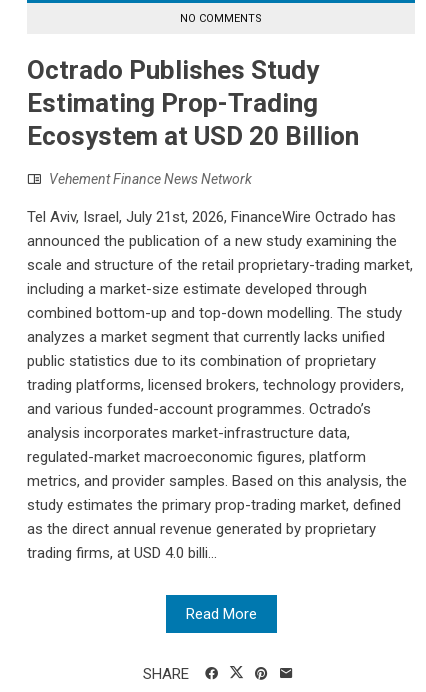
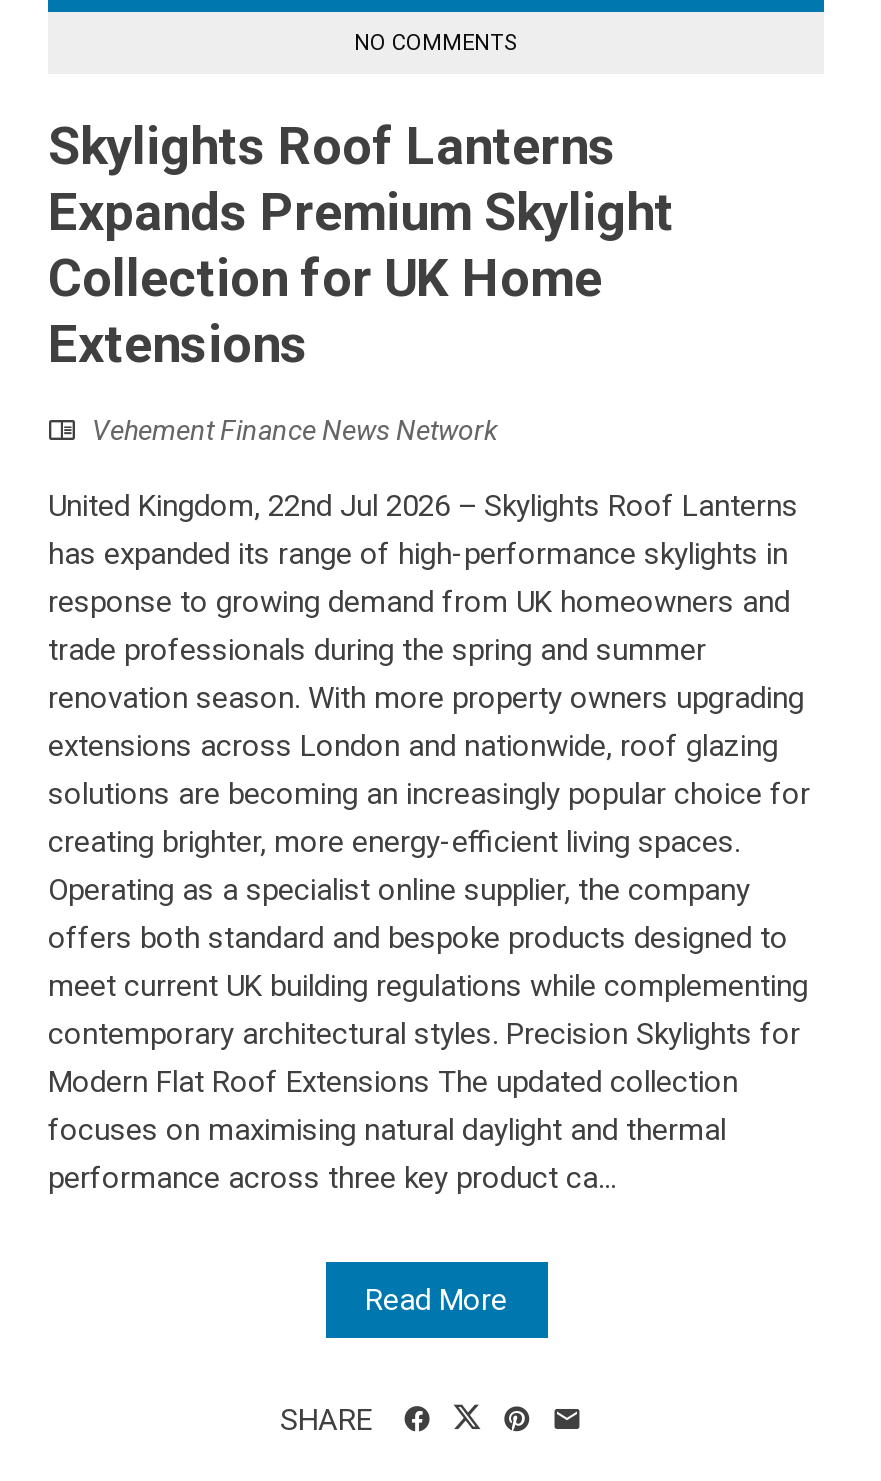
- Octrado Publishes Study
- Estimating Prop-Trading
- Ecosystem at USD 20 Billion
+ Skylights Roof Lanterns
+ Expands Premium Skylight
+ Collection for UK Home
+ Extensions

- Tel Aviv, Israel, July 21st, 2026, FinanceWire Octrado has
- announced the publication of a new study examining the
- scale and structure of the retail proprietary-trading market,
- including a market-size estimate developed through
- combined bottom-up and top-down modelling. The study
- analyzes a market segment that currently lacks unified
- public statistics due to its combination of proprietary
- trading platforms, licensed brokers, technology providers,
- and various funded-account programmes. Octrado’s
- analysis incorporates market-infrastructure data,
- regulated-market macroeconomic figures, platform
- metrics, and provider samples. Based on this analysis, the
- study estimates the primary prop-trading market, defined
- as the direct annual revenue generated by proprietary
- trading firms, at USD 4.0 billi...
+ United Kingdom, 22nd Jul 2026 – Skylights Roof Lanterns
+ has expanded its range of high-performance skylights in
+ response to growing demand from UK homeowners and
+ trade professionals during the spring and summer
+ renovation season. With more property owners upgrading
+ extensions across London and nationwide, roof glazing
+ solutions are becoming an increasingly popular choice for
+ creating brighter, more energy-efficient living spaces.
+ Operating as a specialist online supplier, the company
+ offers both standard and bespoke products designed to
+ meet current UK building regulations while complementing
+ contemporary architectural styles. Precision Skylights for
+ Modern Flat Roof Extensions The updated collection
+ focuses on maximising natural daylight and thermal
+ performance across three key product ca...
